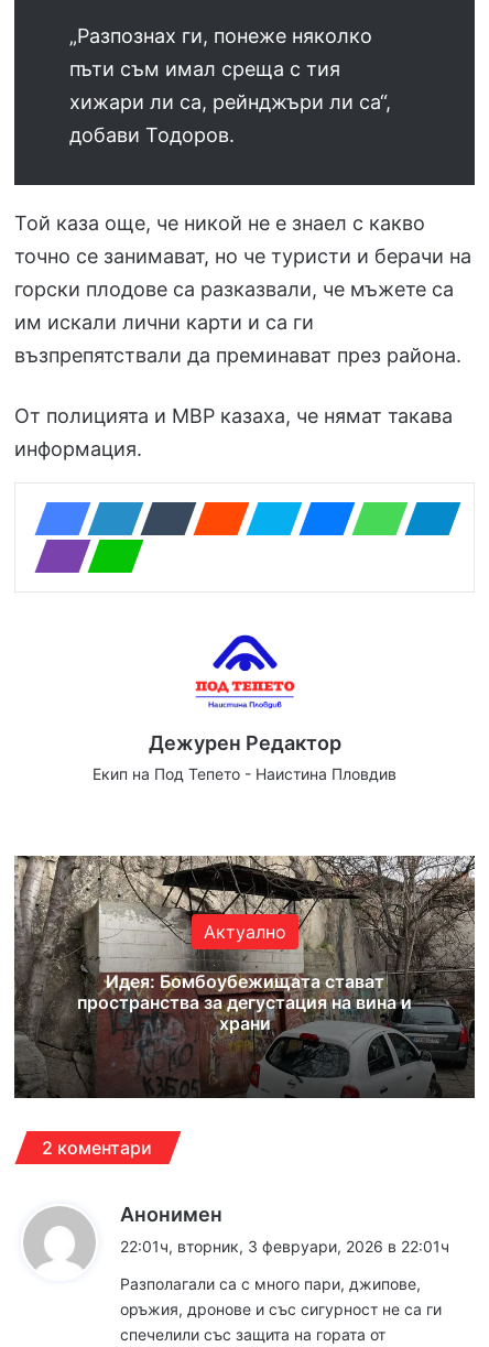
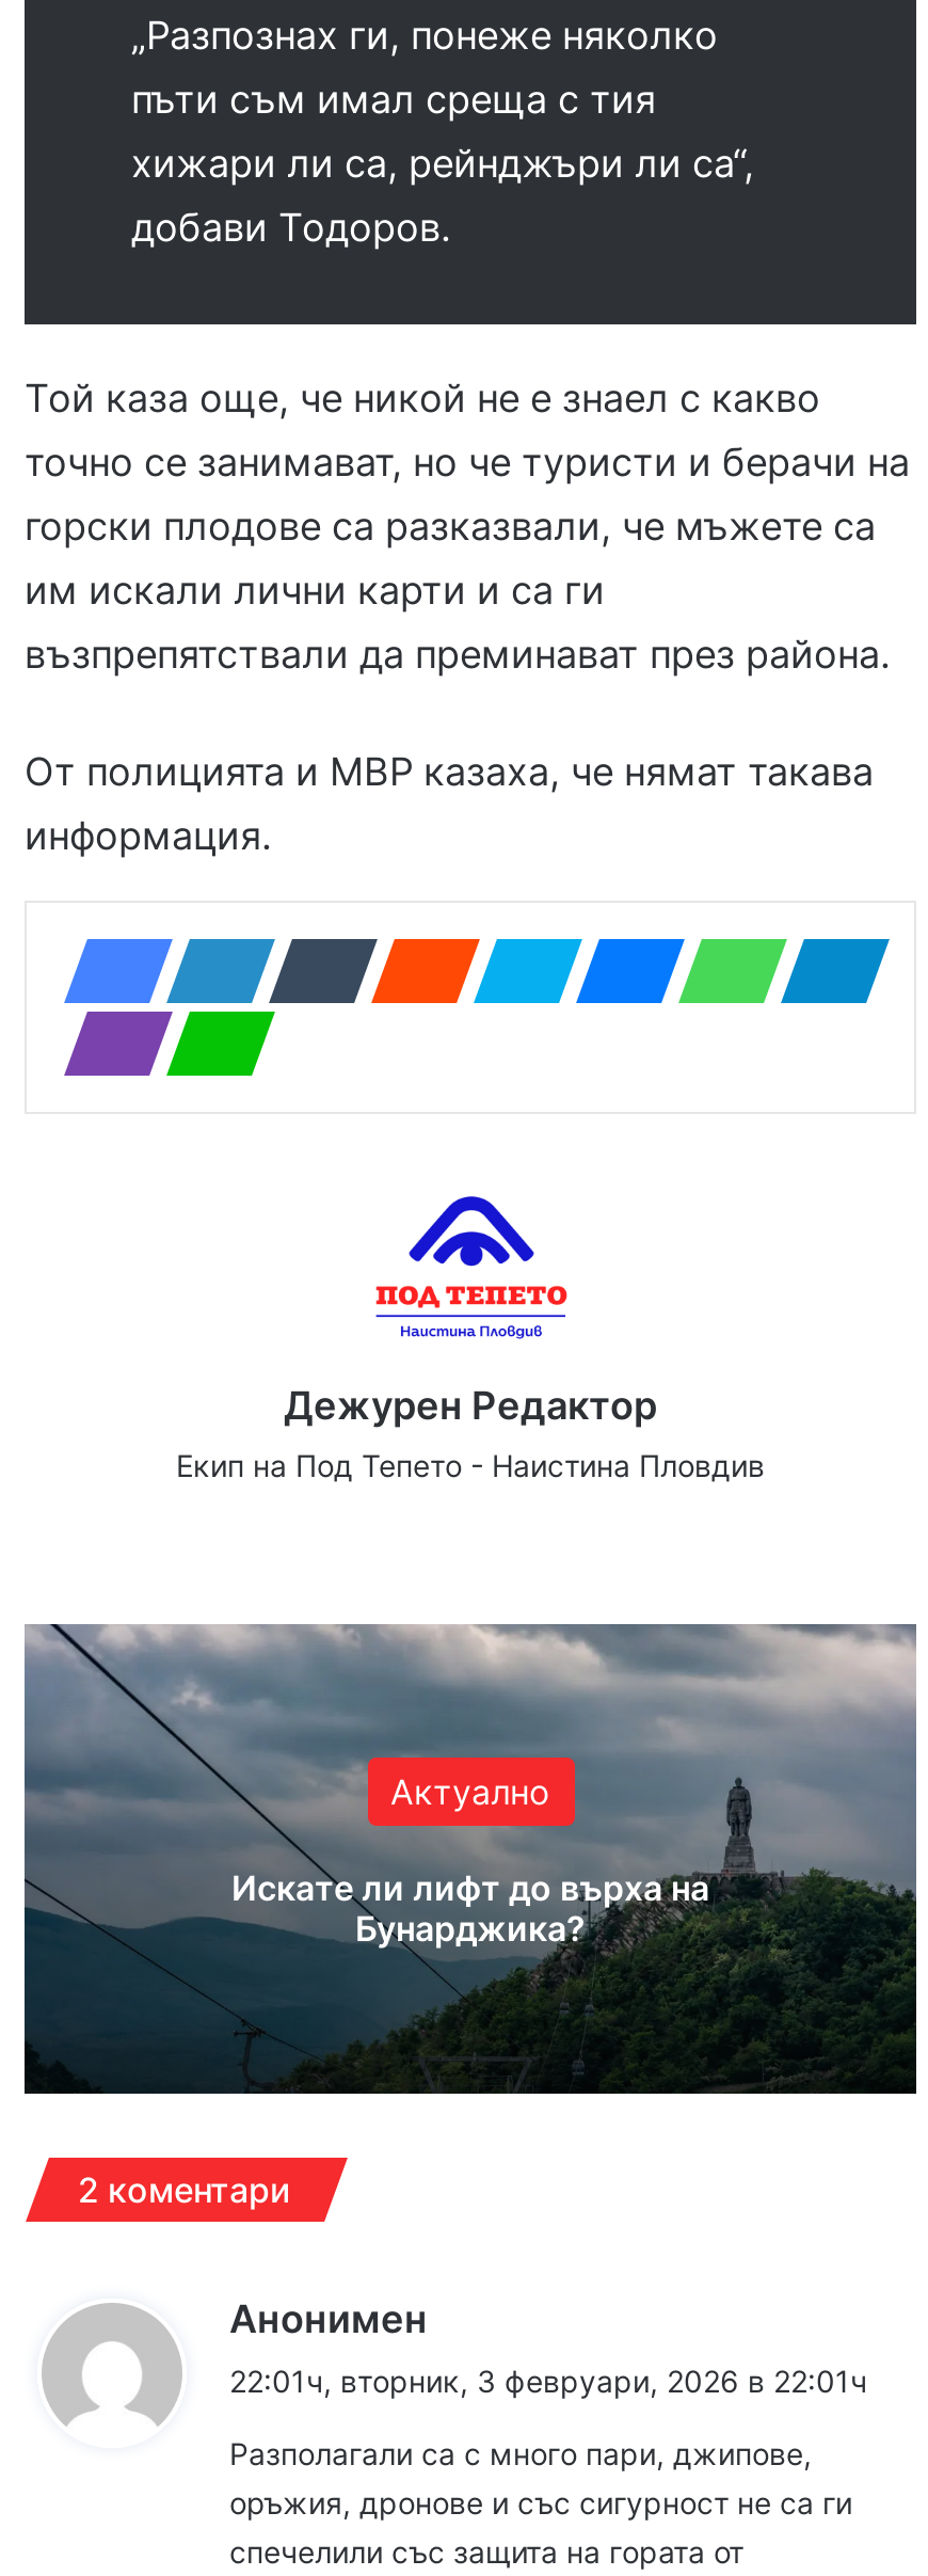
- [image]
- Идея: Бомбоубежищата стават
- пространства за дегустация на вина и
- храни
+ [image]
+ Искате ли лифт до върха на
+ Бунарджика?
